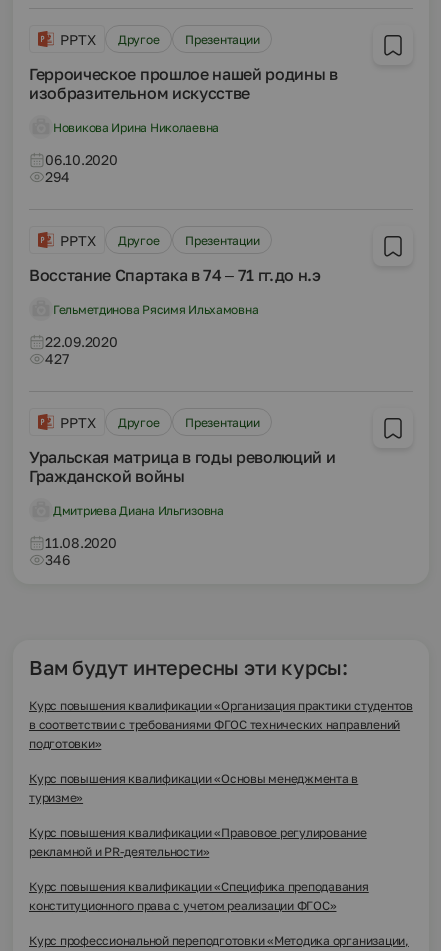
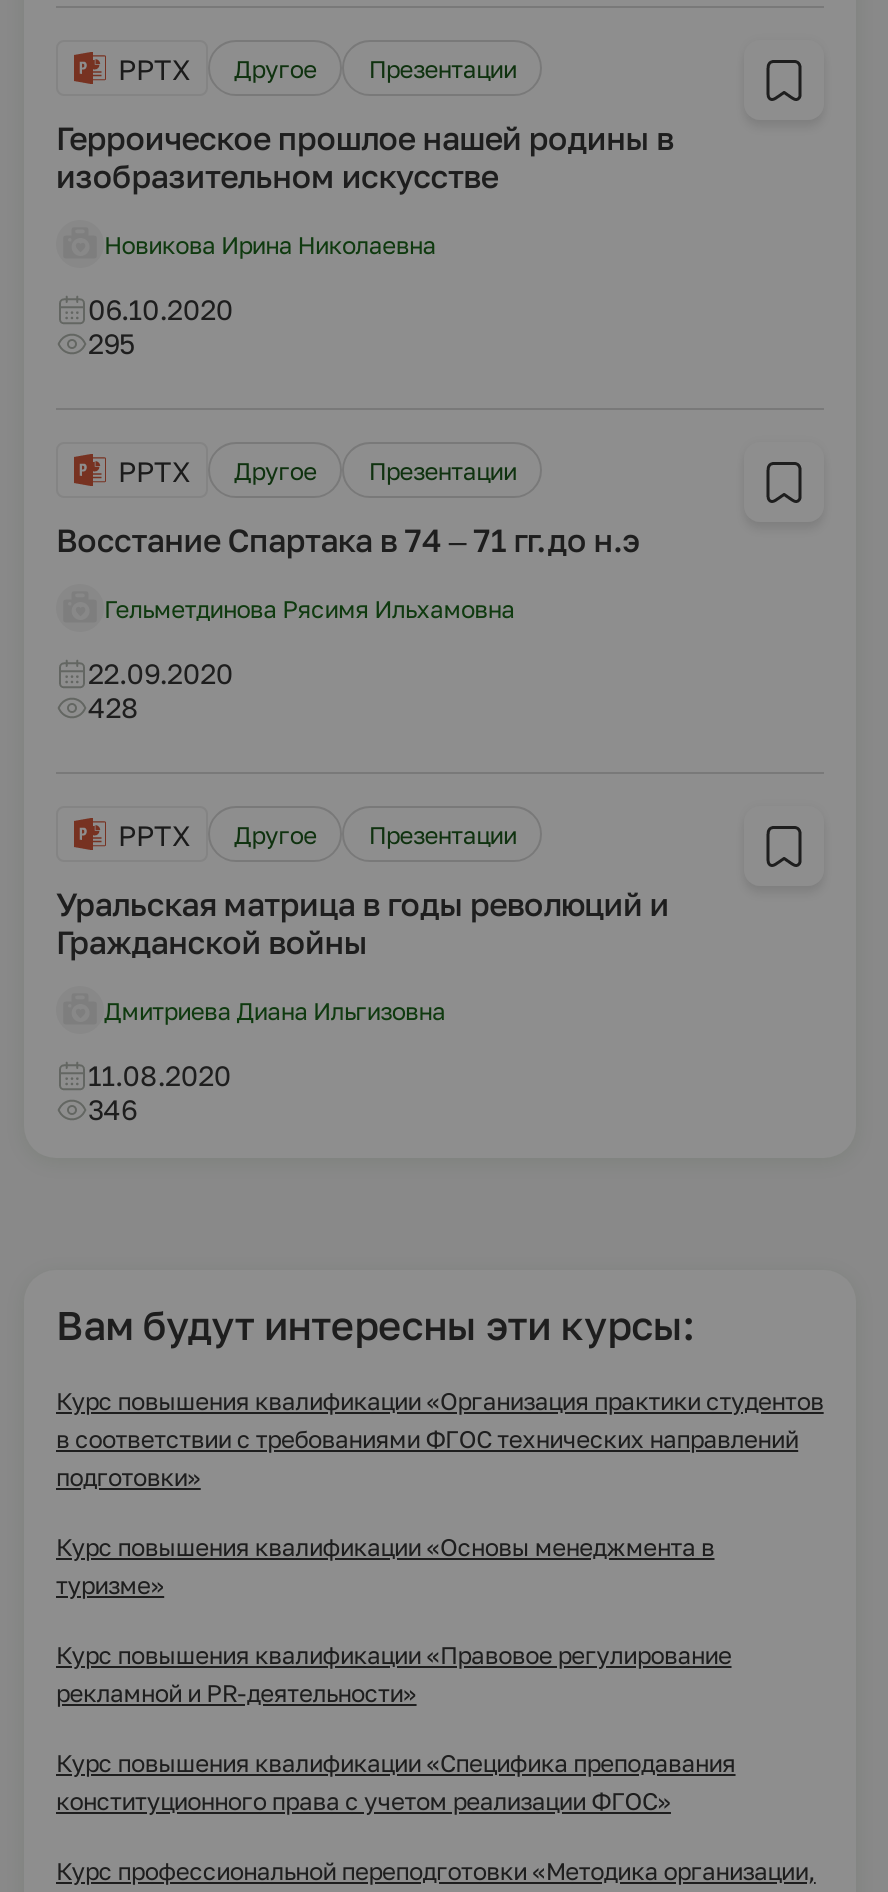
- 294
+ 295

- 427
+ 428
